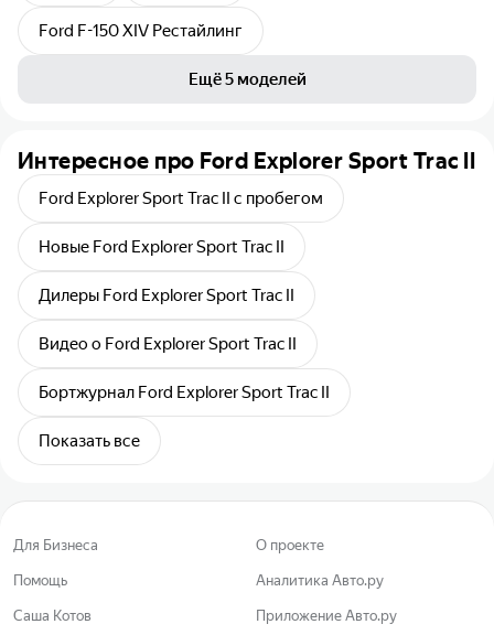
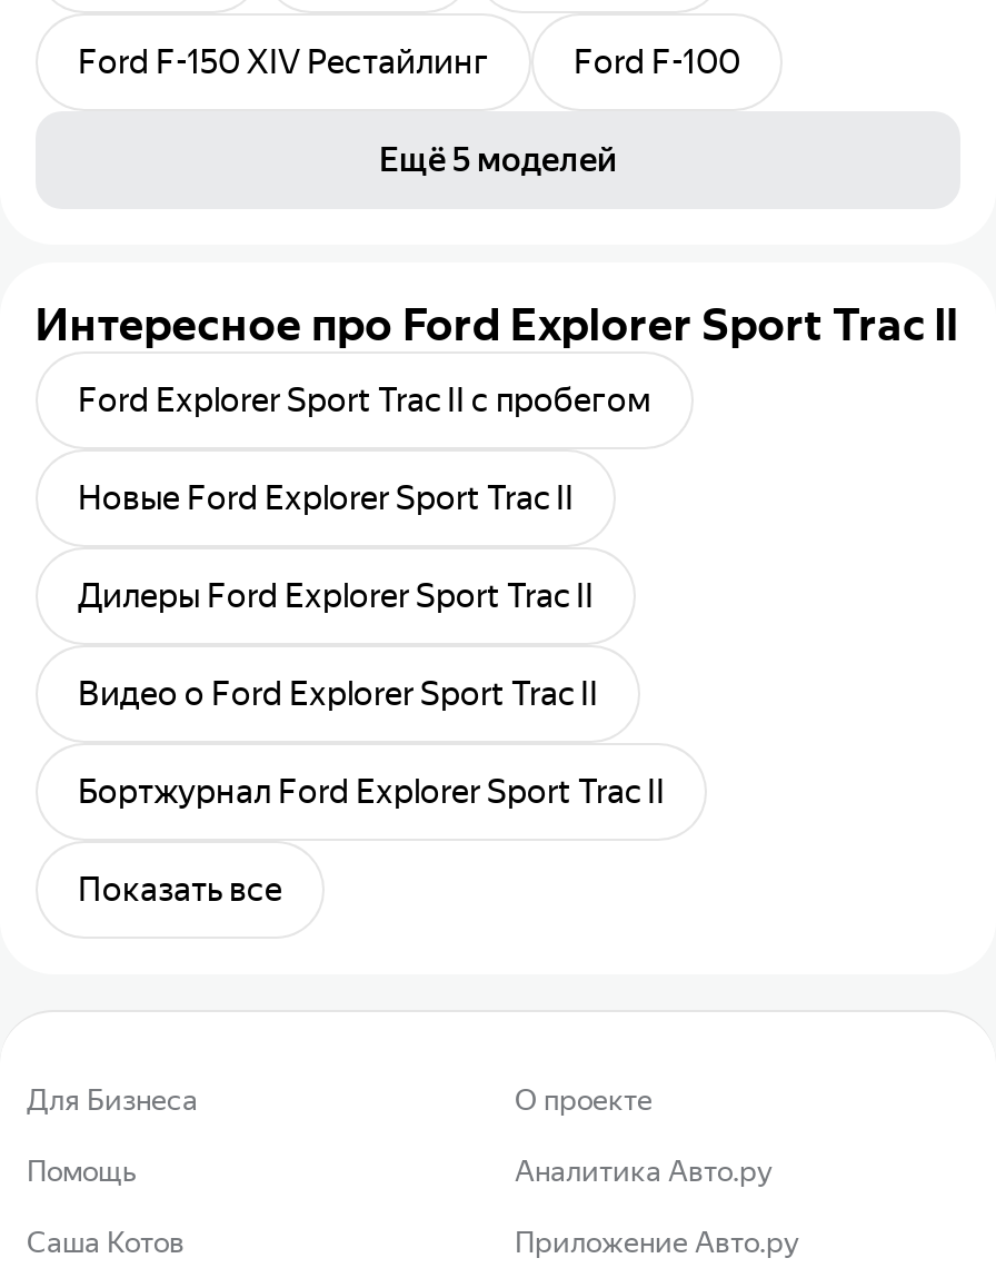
+ Ford F-100
